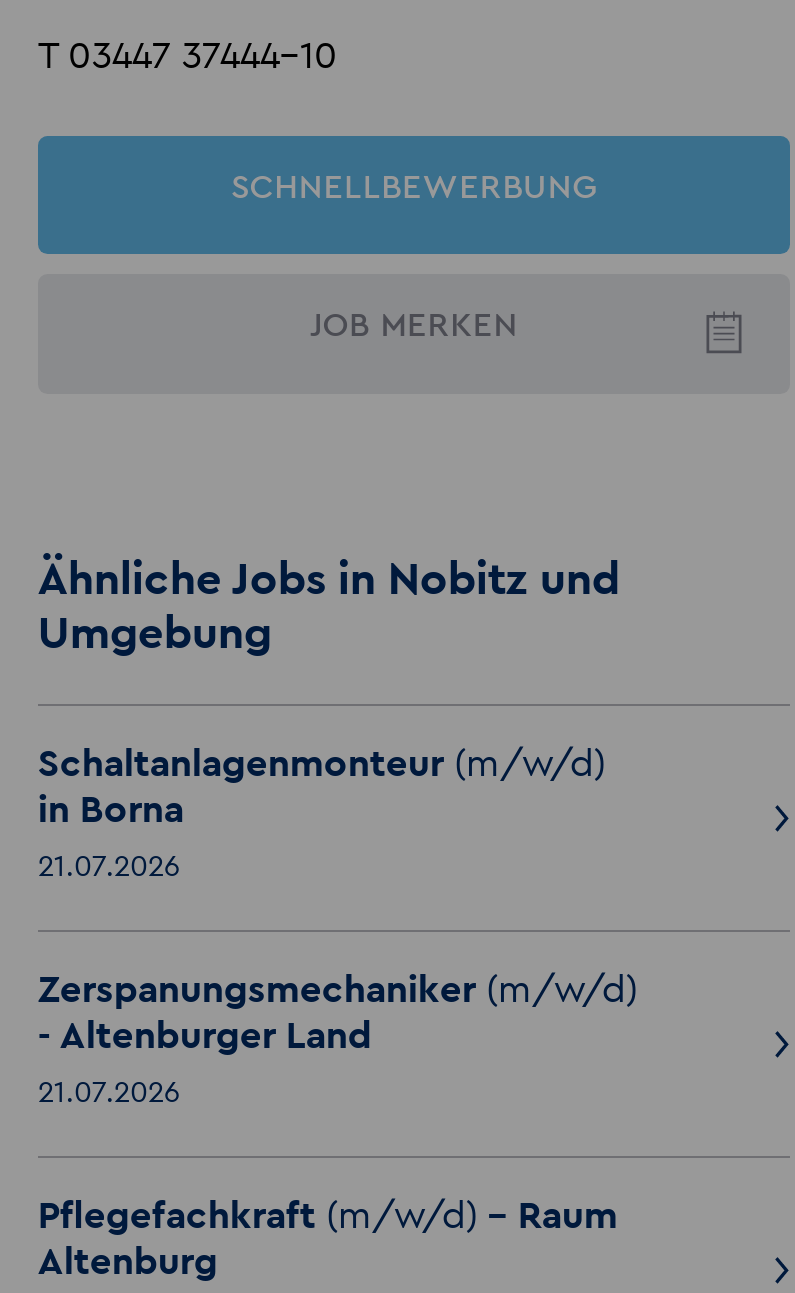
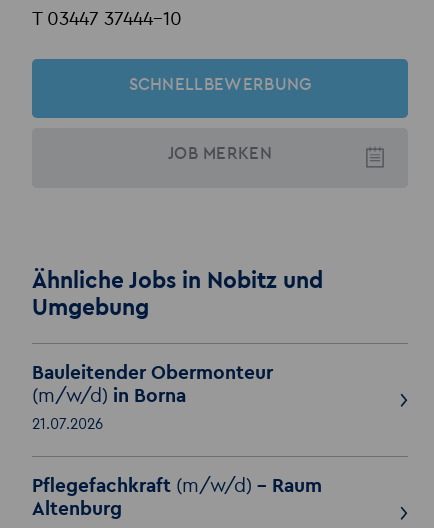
- Schaltanlagenmonteur (m/w/d)
- in Borna
- 21.07.2026
- Zerspanungsmechaniker (m/w/d)
- - Altenburger Land
+ Bauleitender Obermonteur
+ (m/w/d) in Borna
